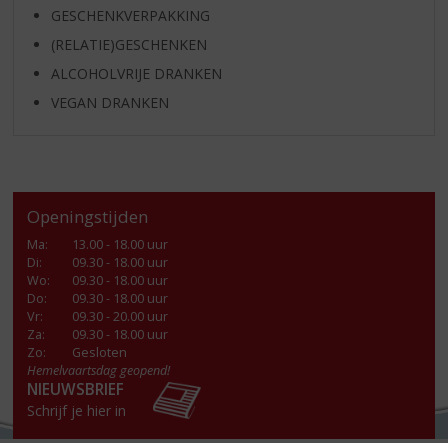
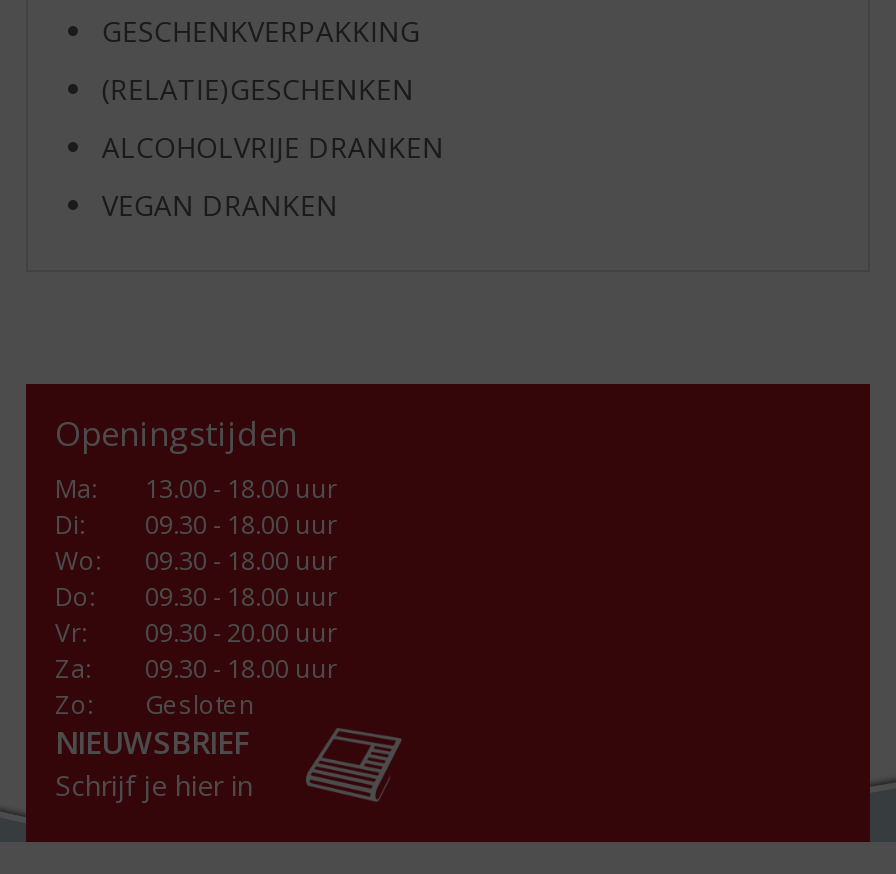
- Hemelvaartsdag geopend!
